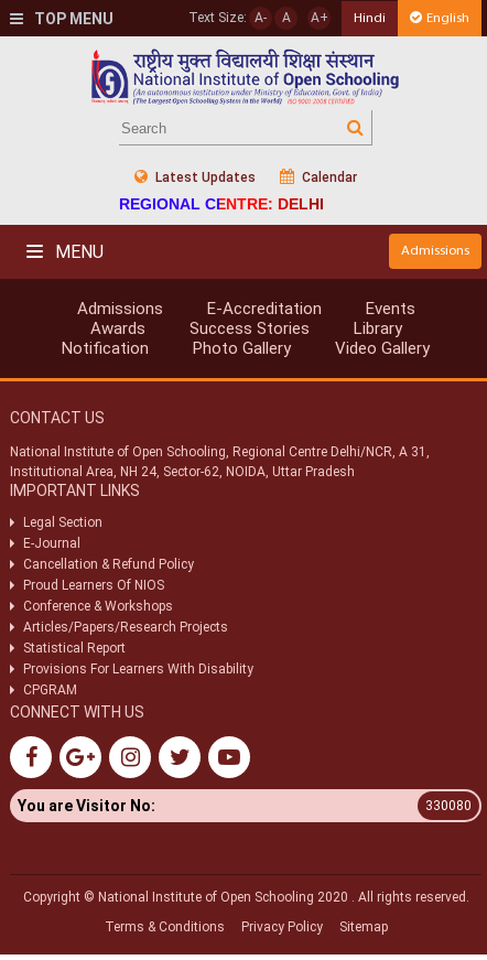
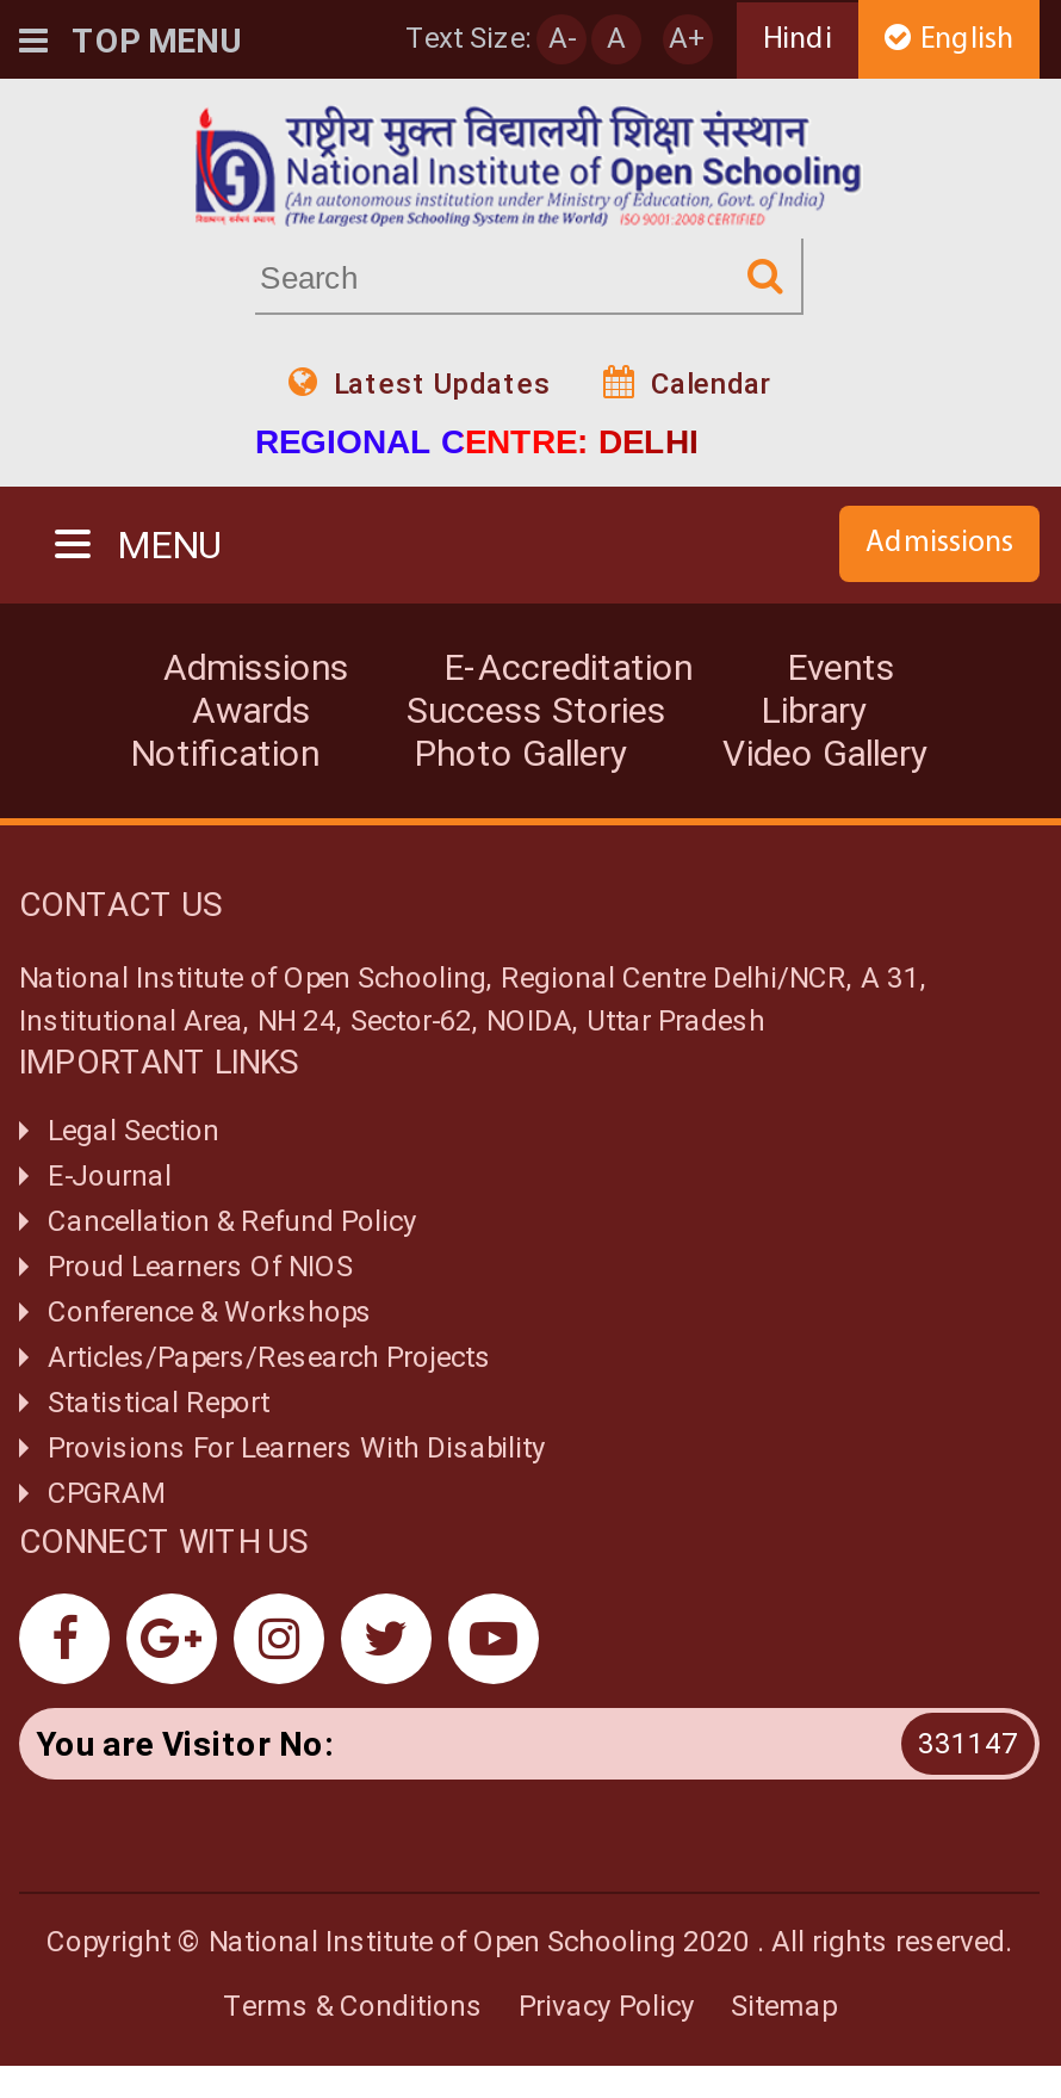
- 330080
+ 331147
